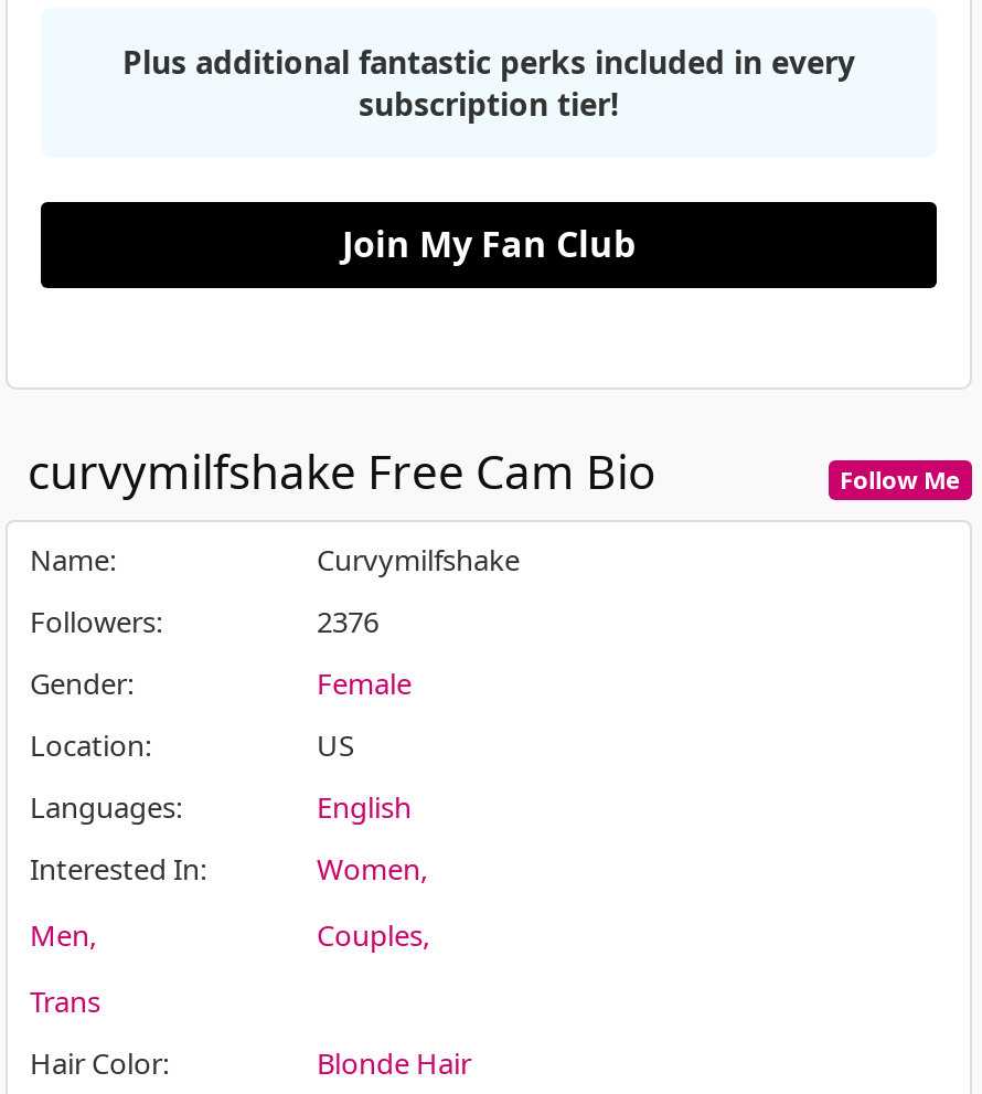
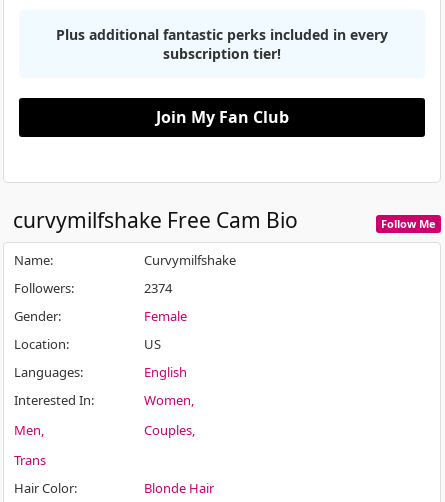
- 2376
+ 2374
